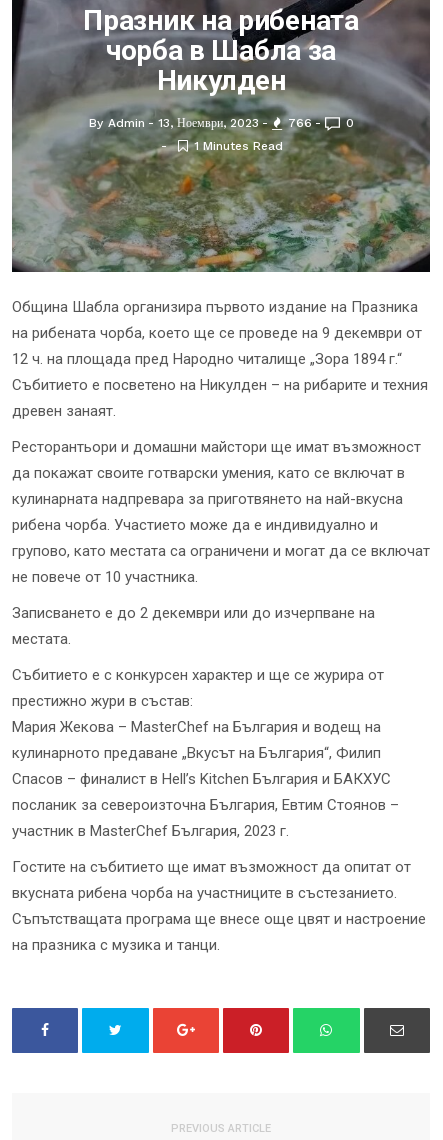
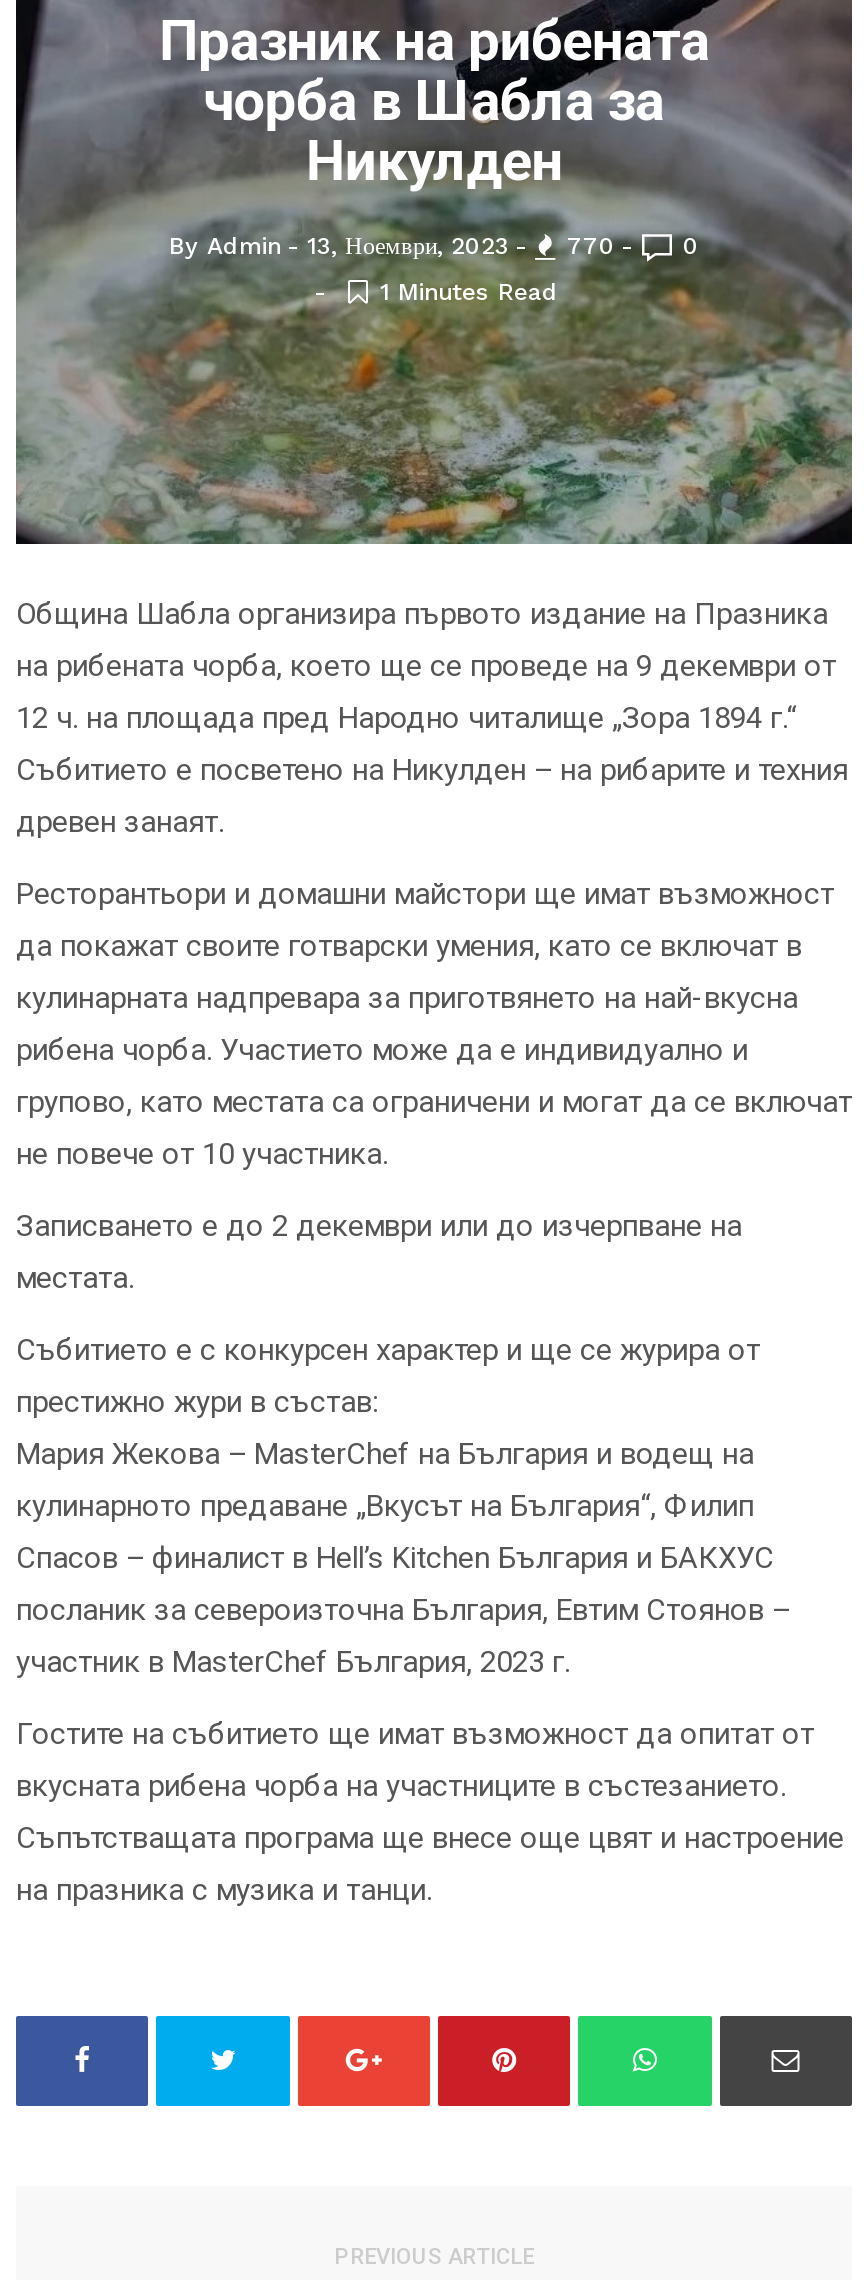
- By Admin 13, Ноември, 2023 766
+ By Admin 13, Ноември, 2023 770
